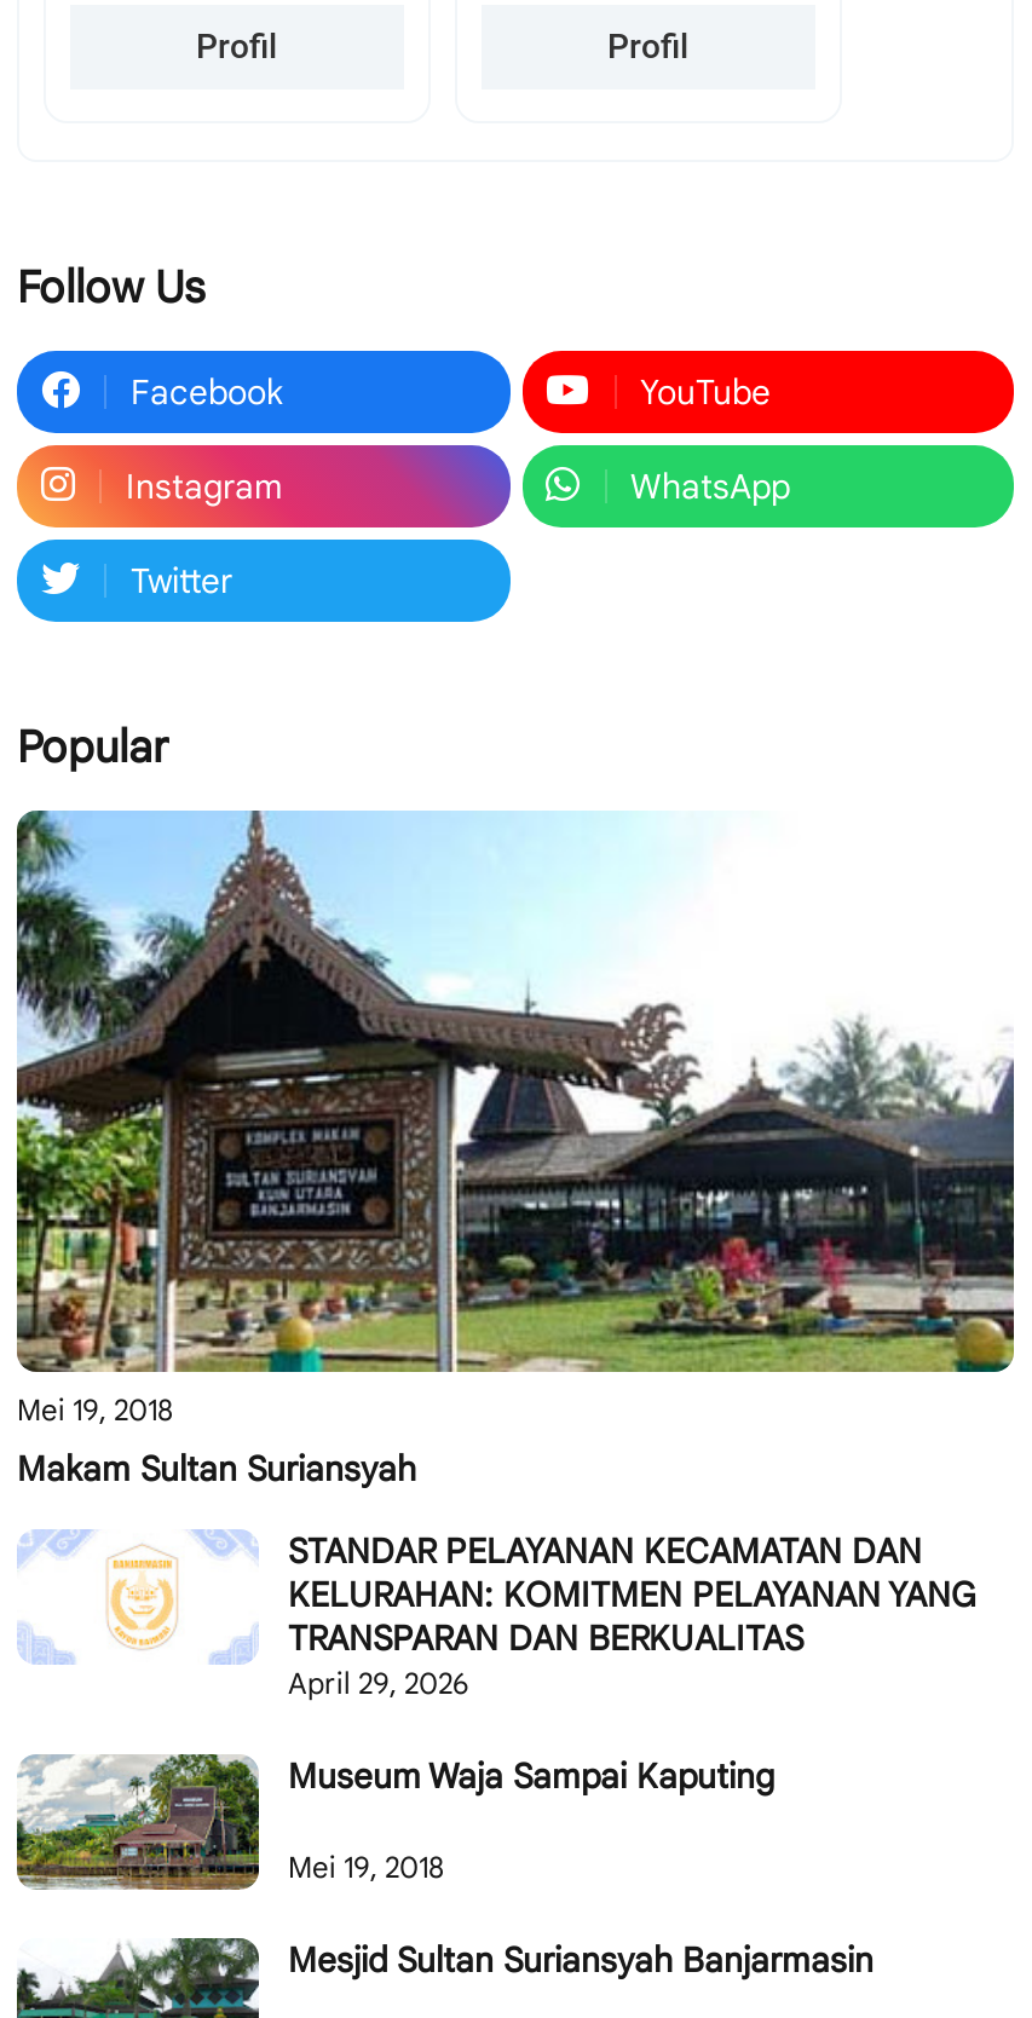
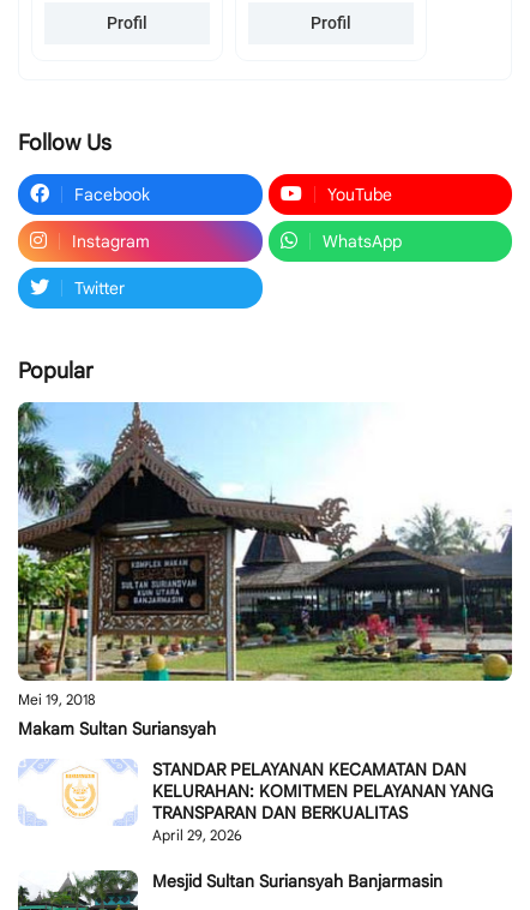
- [image]
- Museum Waja Sampai Kaputing
- Mei 19, 2018
